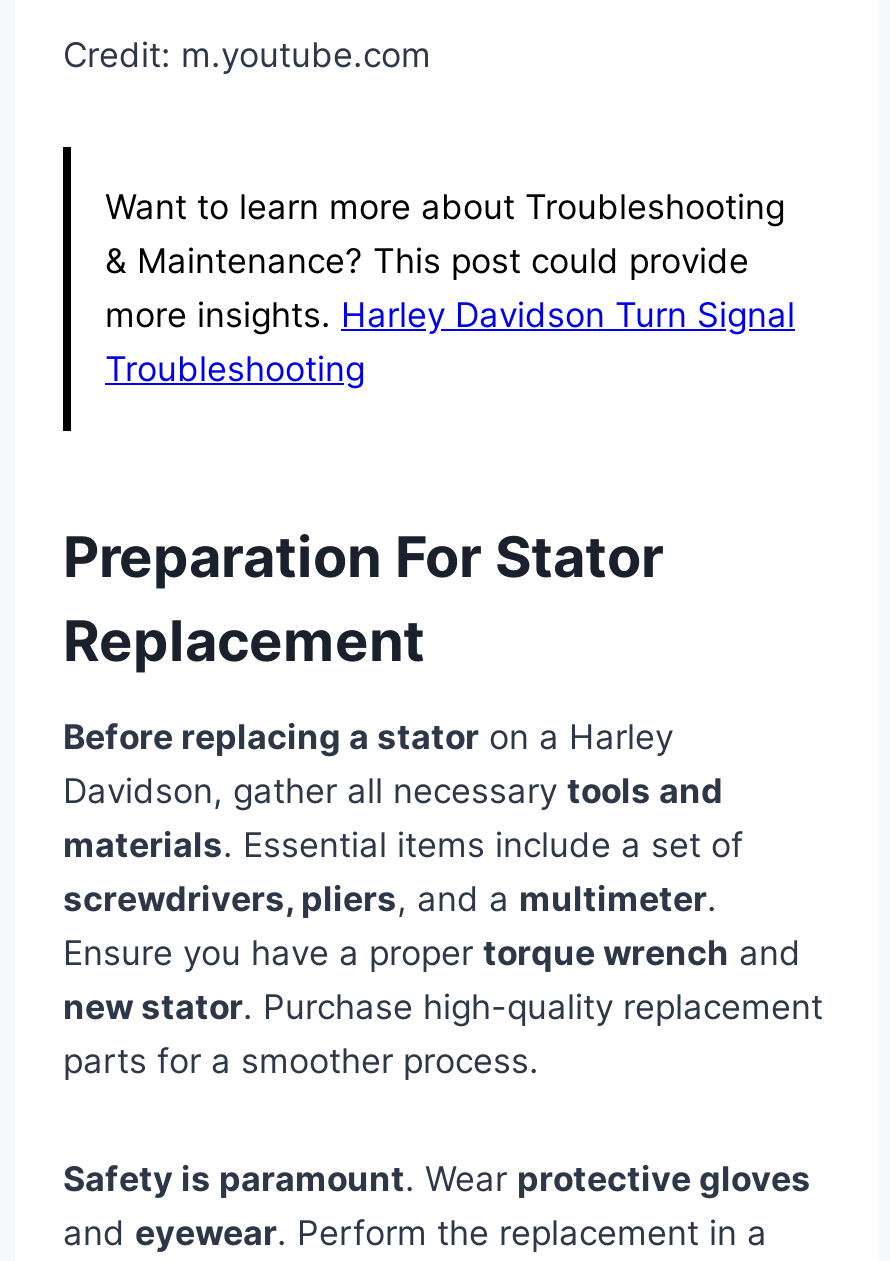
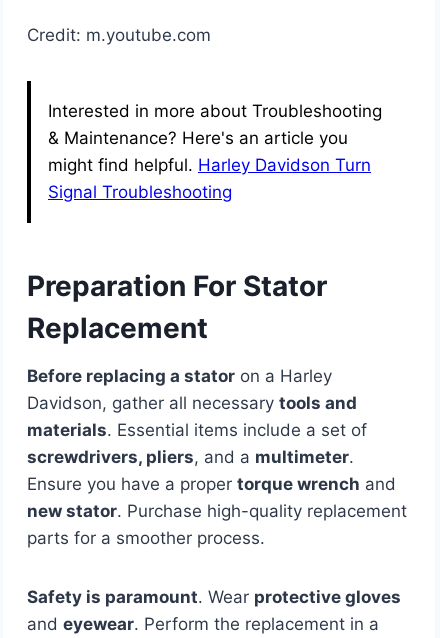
- Want to learn more about Troubleshooting
- & Maintenance? This post could provide
- more insights. Harley Davidson Turn Signal
- Troubleshooting
+ Interested in more about Troubleshooting
+ & Maintenance? Here's an article you
+ might find helpful. Harley Davidson Turn
+ Signal Troubleshooting
